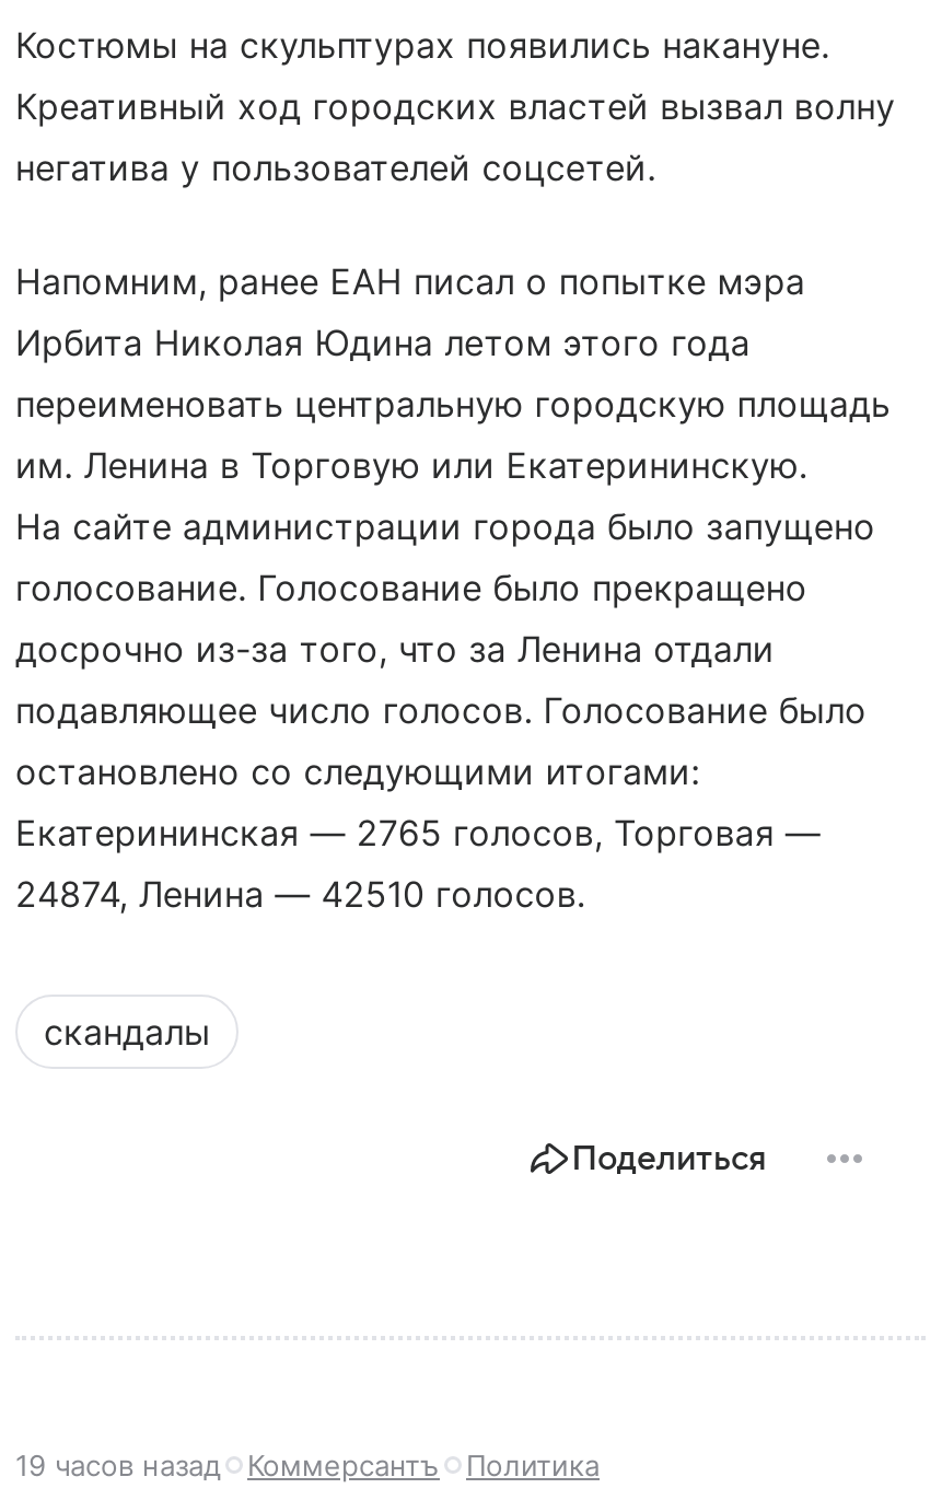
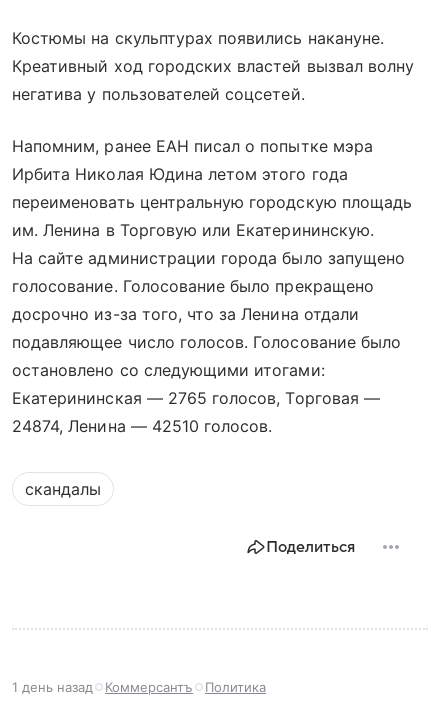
- 19 часов назад Коммерсантъ Политика
+ 1 день назад Коммерсантъ Политика
